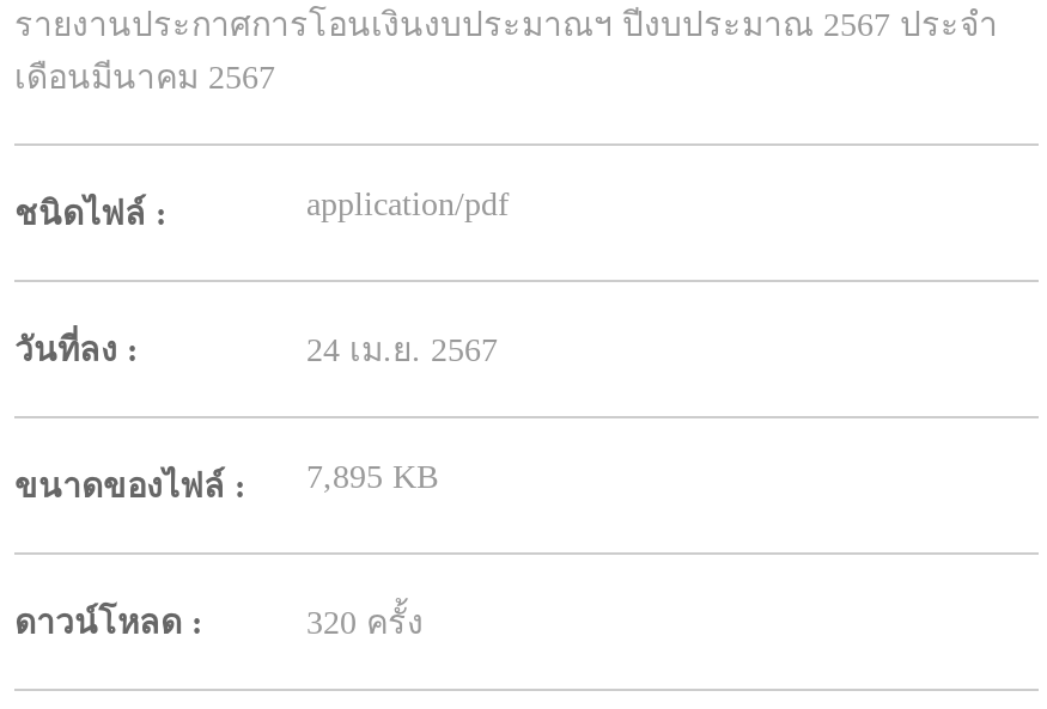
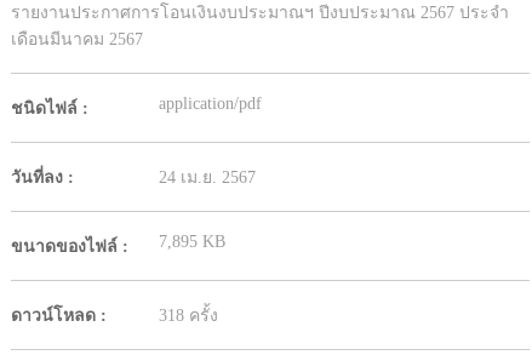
- 320 ครั้ง
+ 318 ครั้ง
